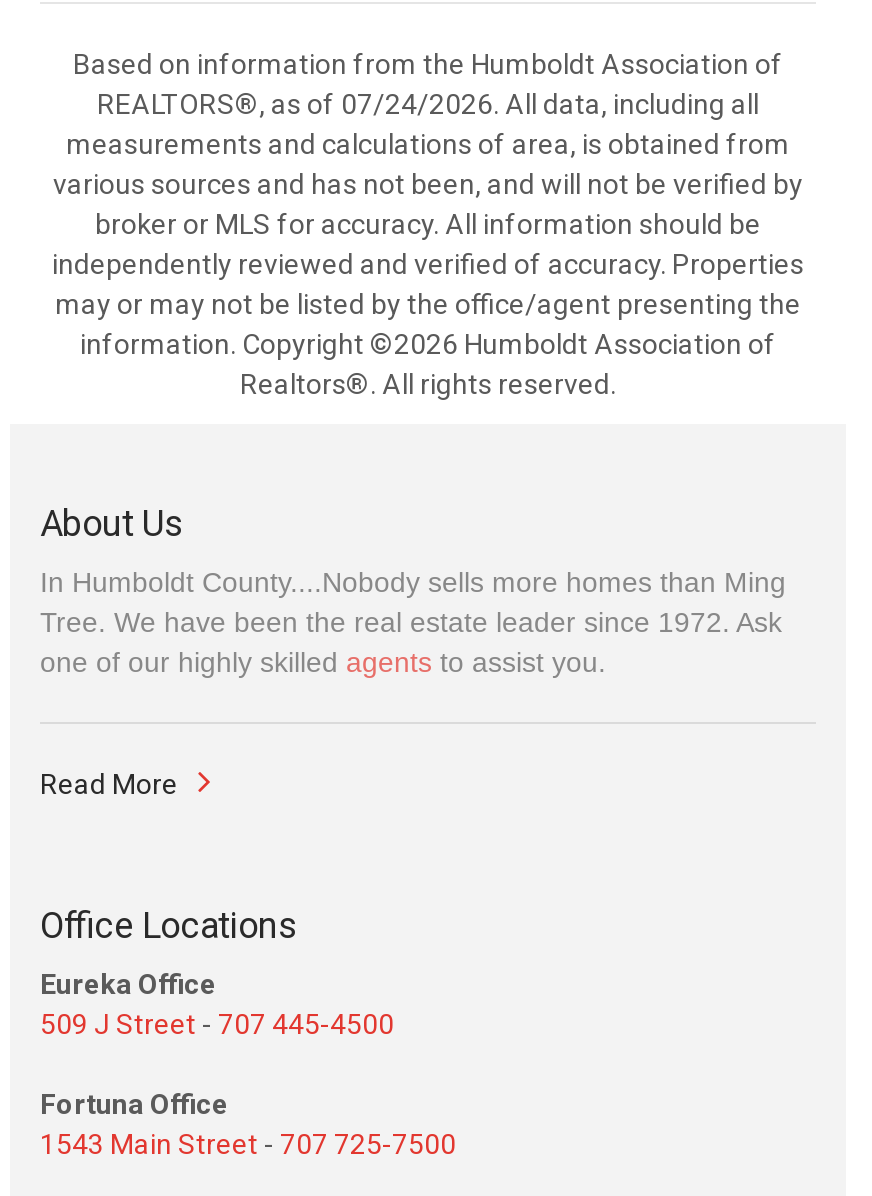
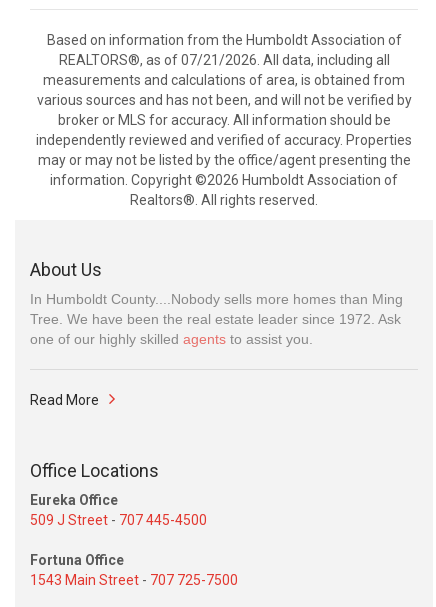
- REALTORS®, as of 07/24/2026. All data, including all
+ REALTORS®, as of 07/21/2026. All data, including all
